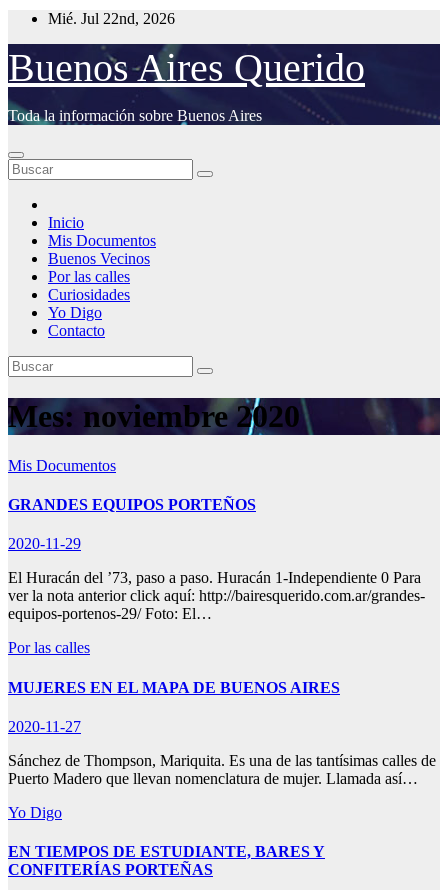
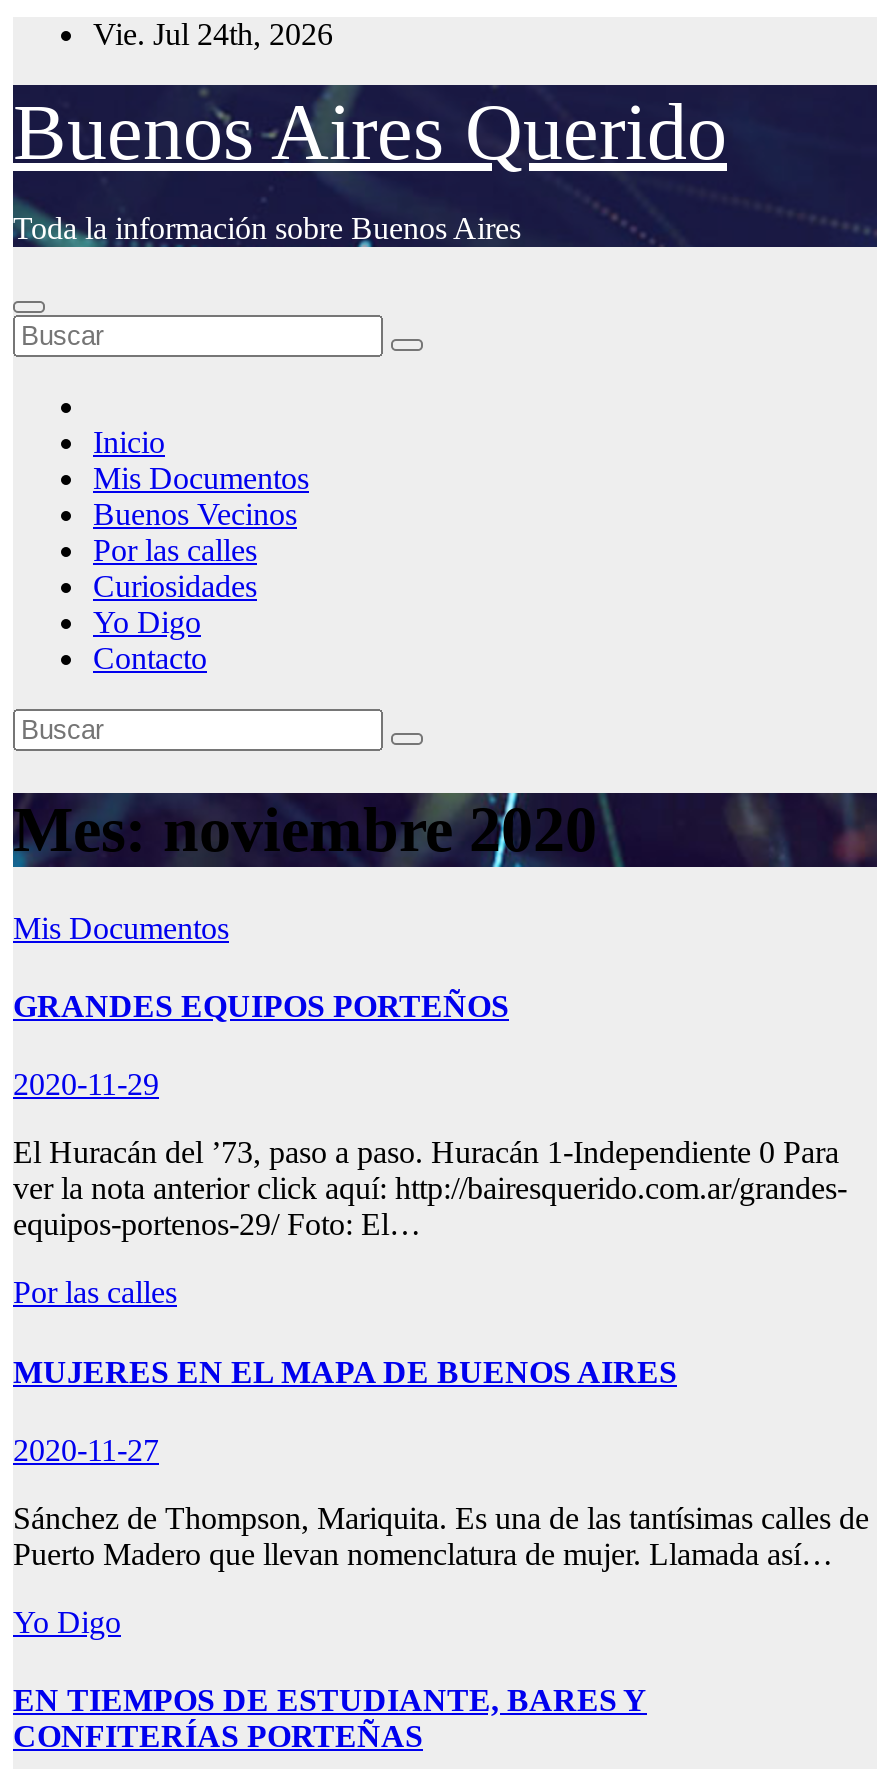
- Mié. Jul 22nd, 2026
+ Vie. Jul 24th, 2026
